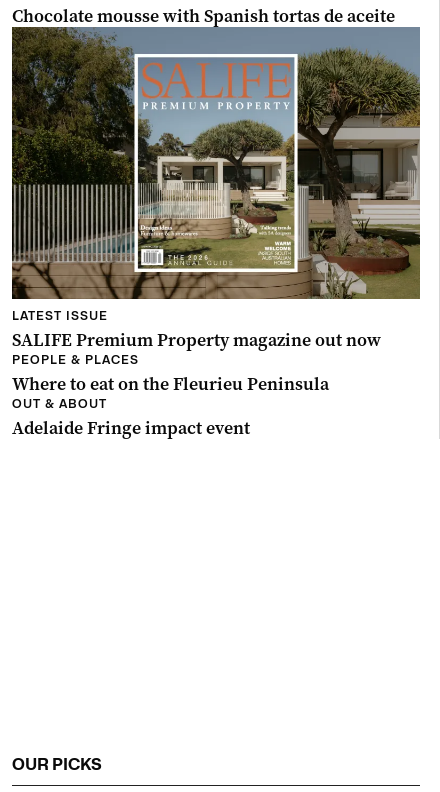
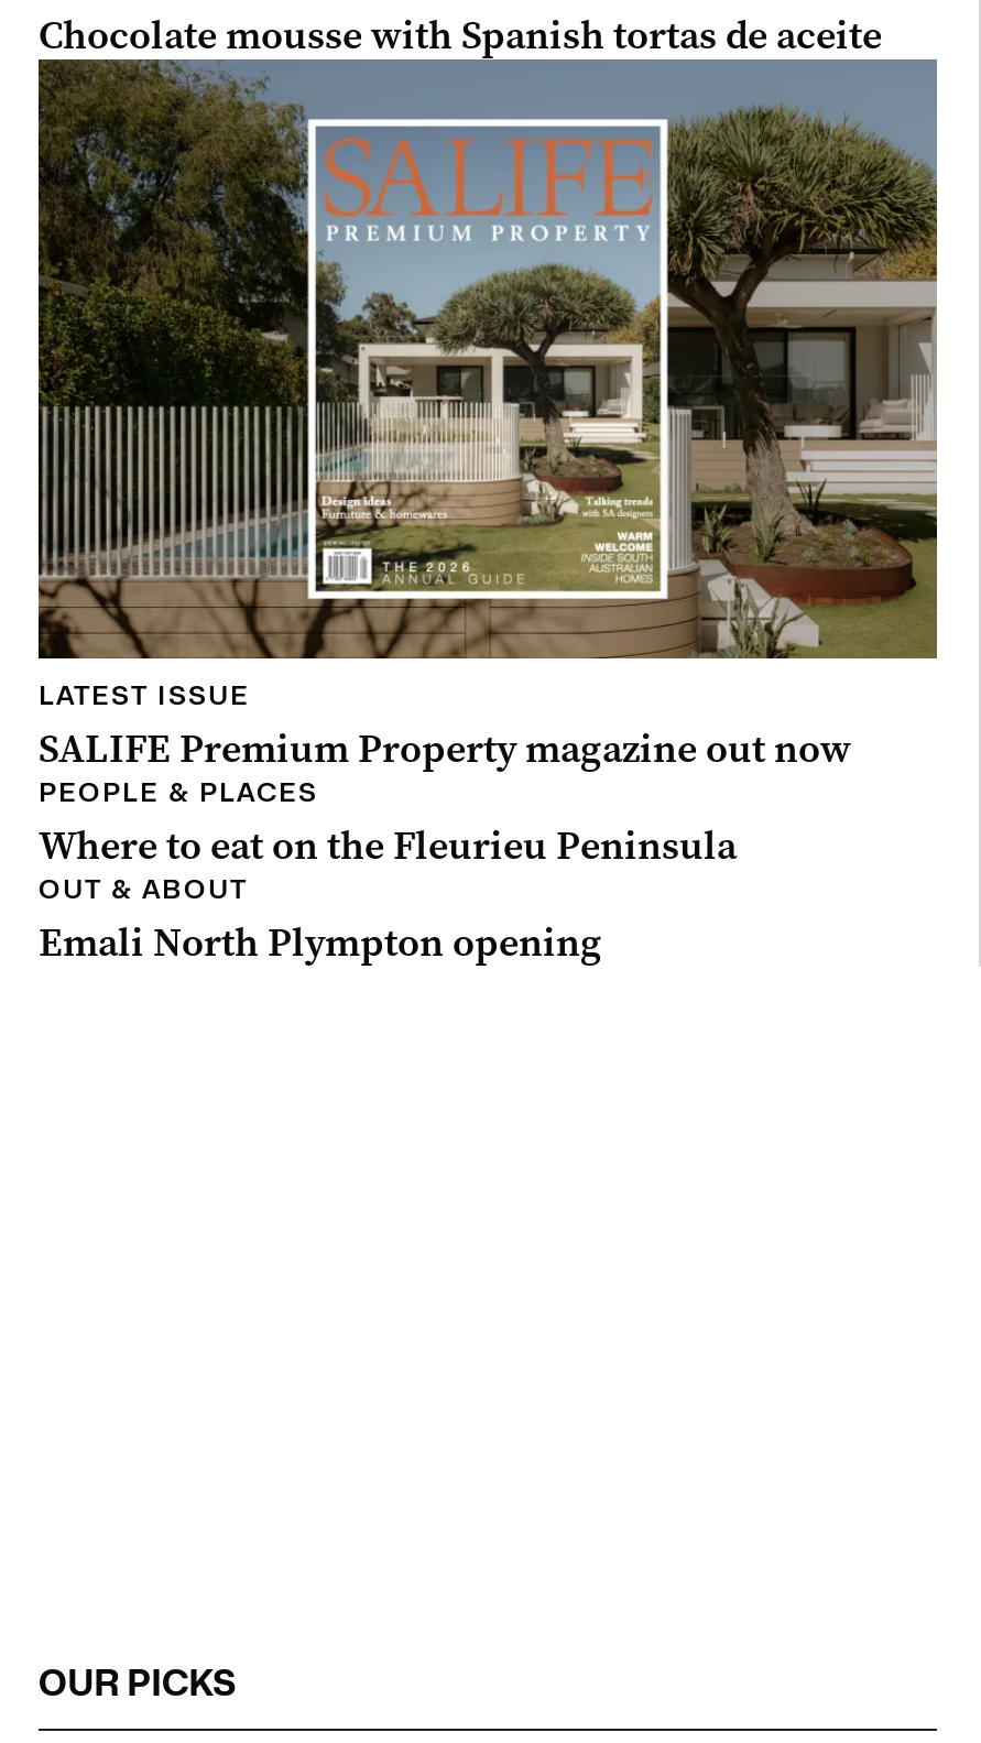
- Adelaide Fringe impact event
+ Emali North Plympton opening
